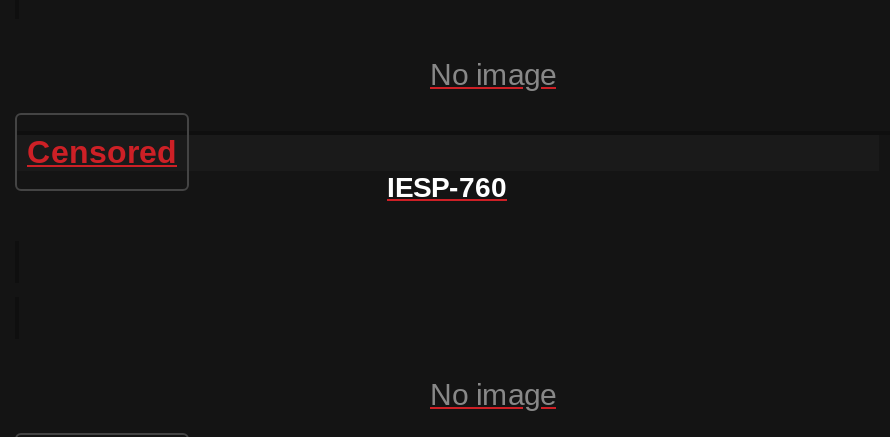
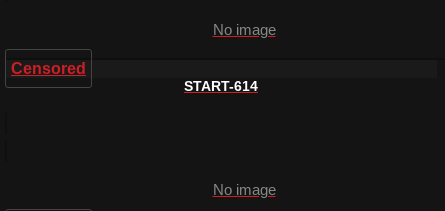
- IESP-760
+ START-614
